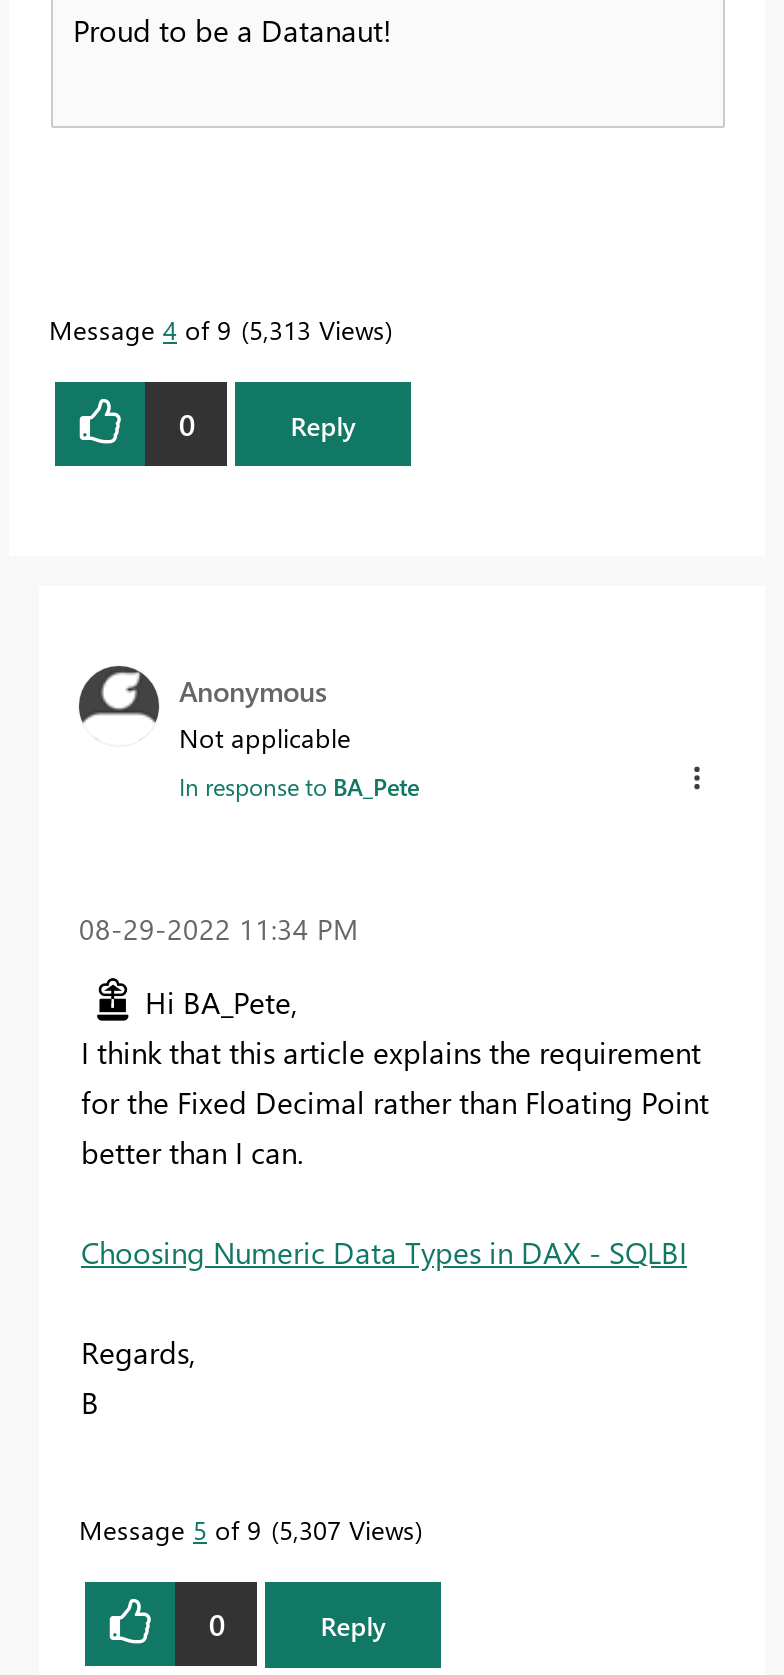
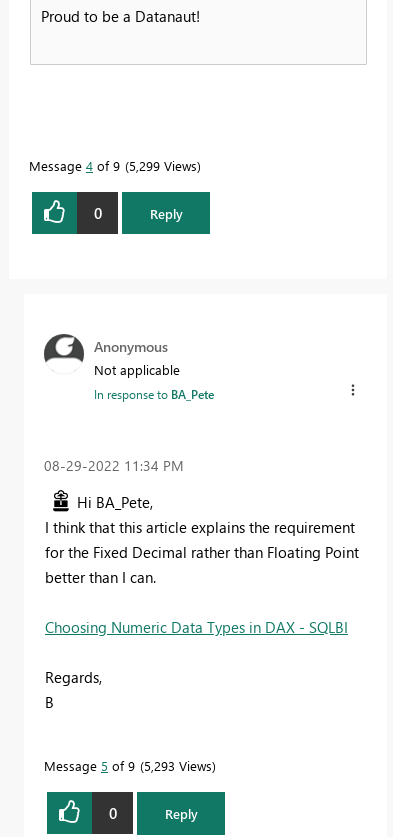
- Message 4 of 9 5,313 Views
+ Message 4 of 9 5,299 Views

- Message 5 of 9 5,307 Views
+ Message 5 of 9 5,293 Views
